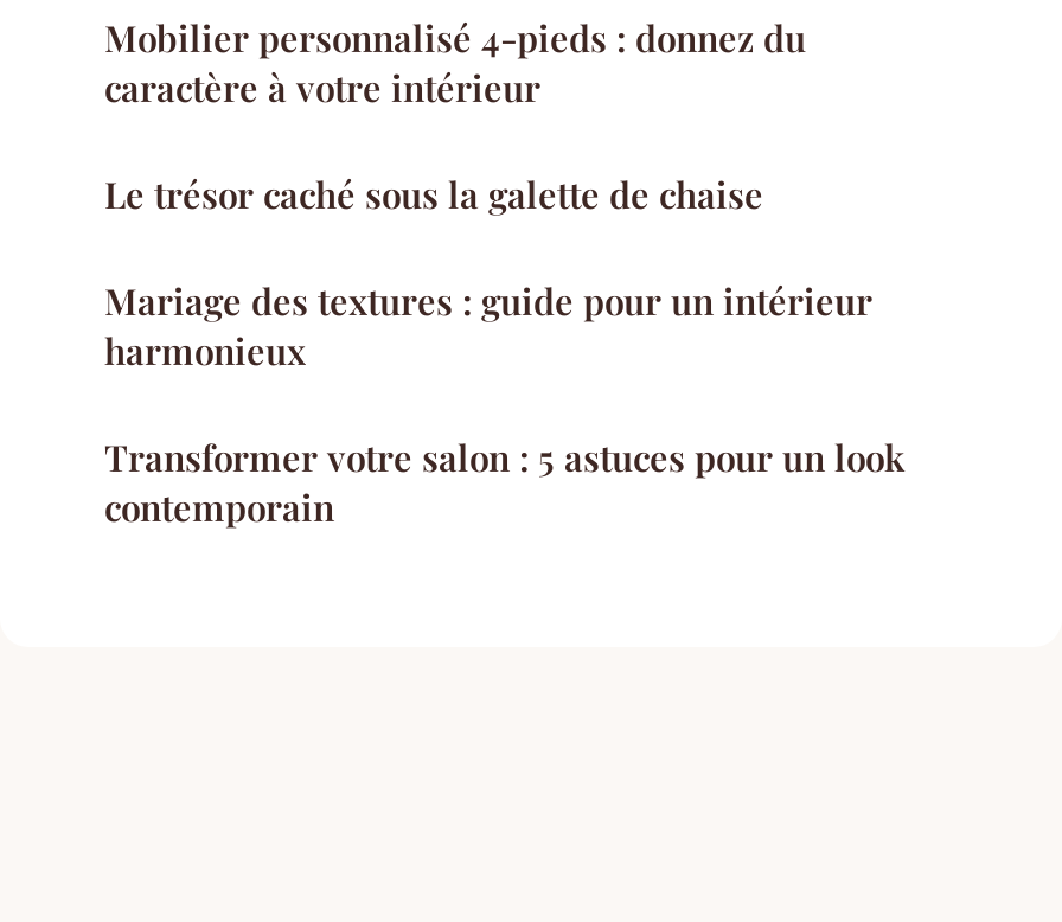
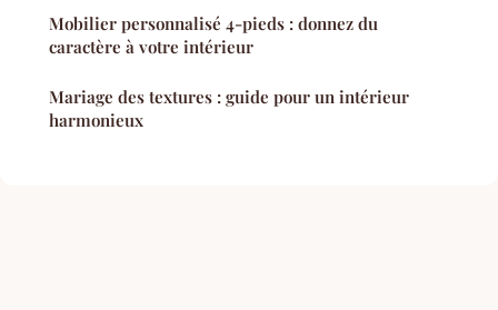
- Le trésor caché sous la galette de chaise

- Transformer votre salon : 5 astuces pour un look
- contemporain
